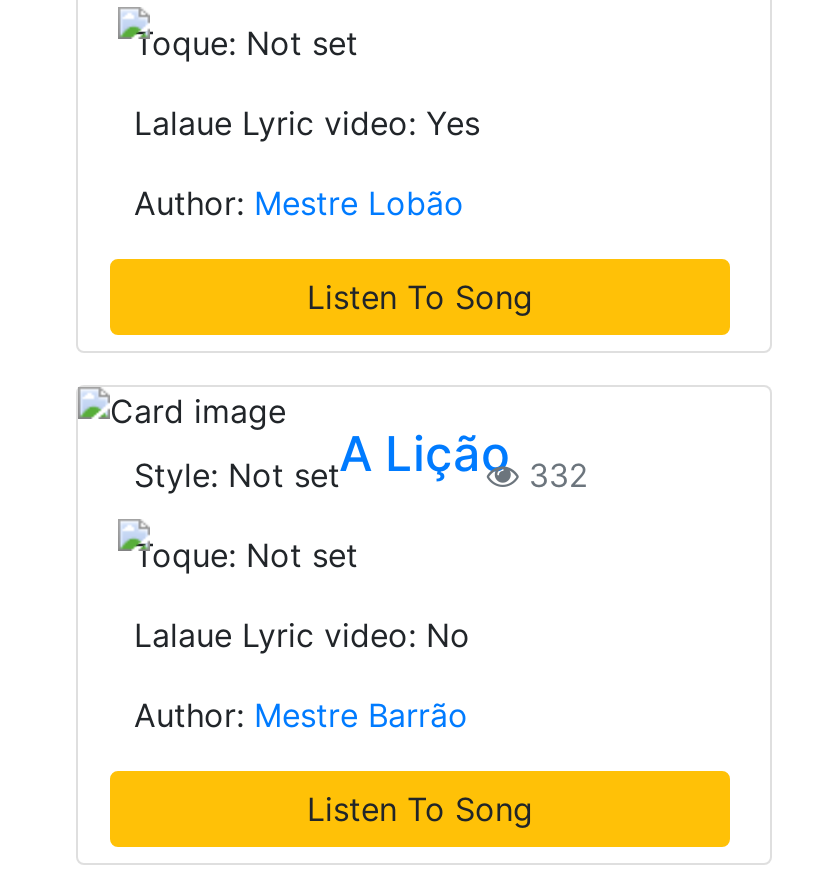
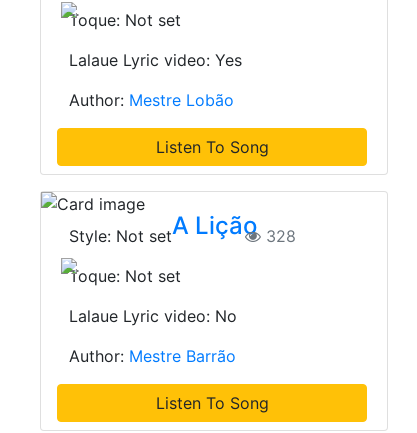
- Style: Not set A Lição 332
+ Style: Not set A Lição 328
